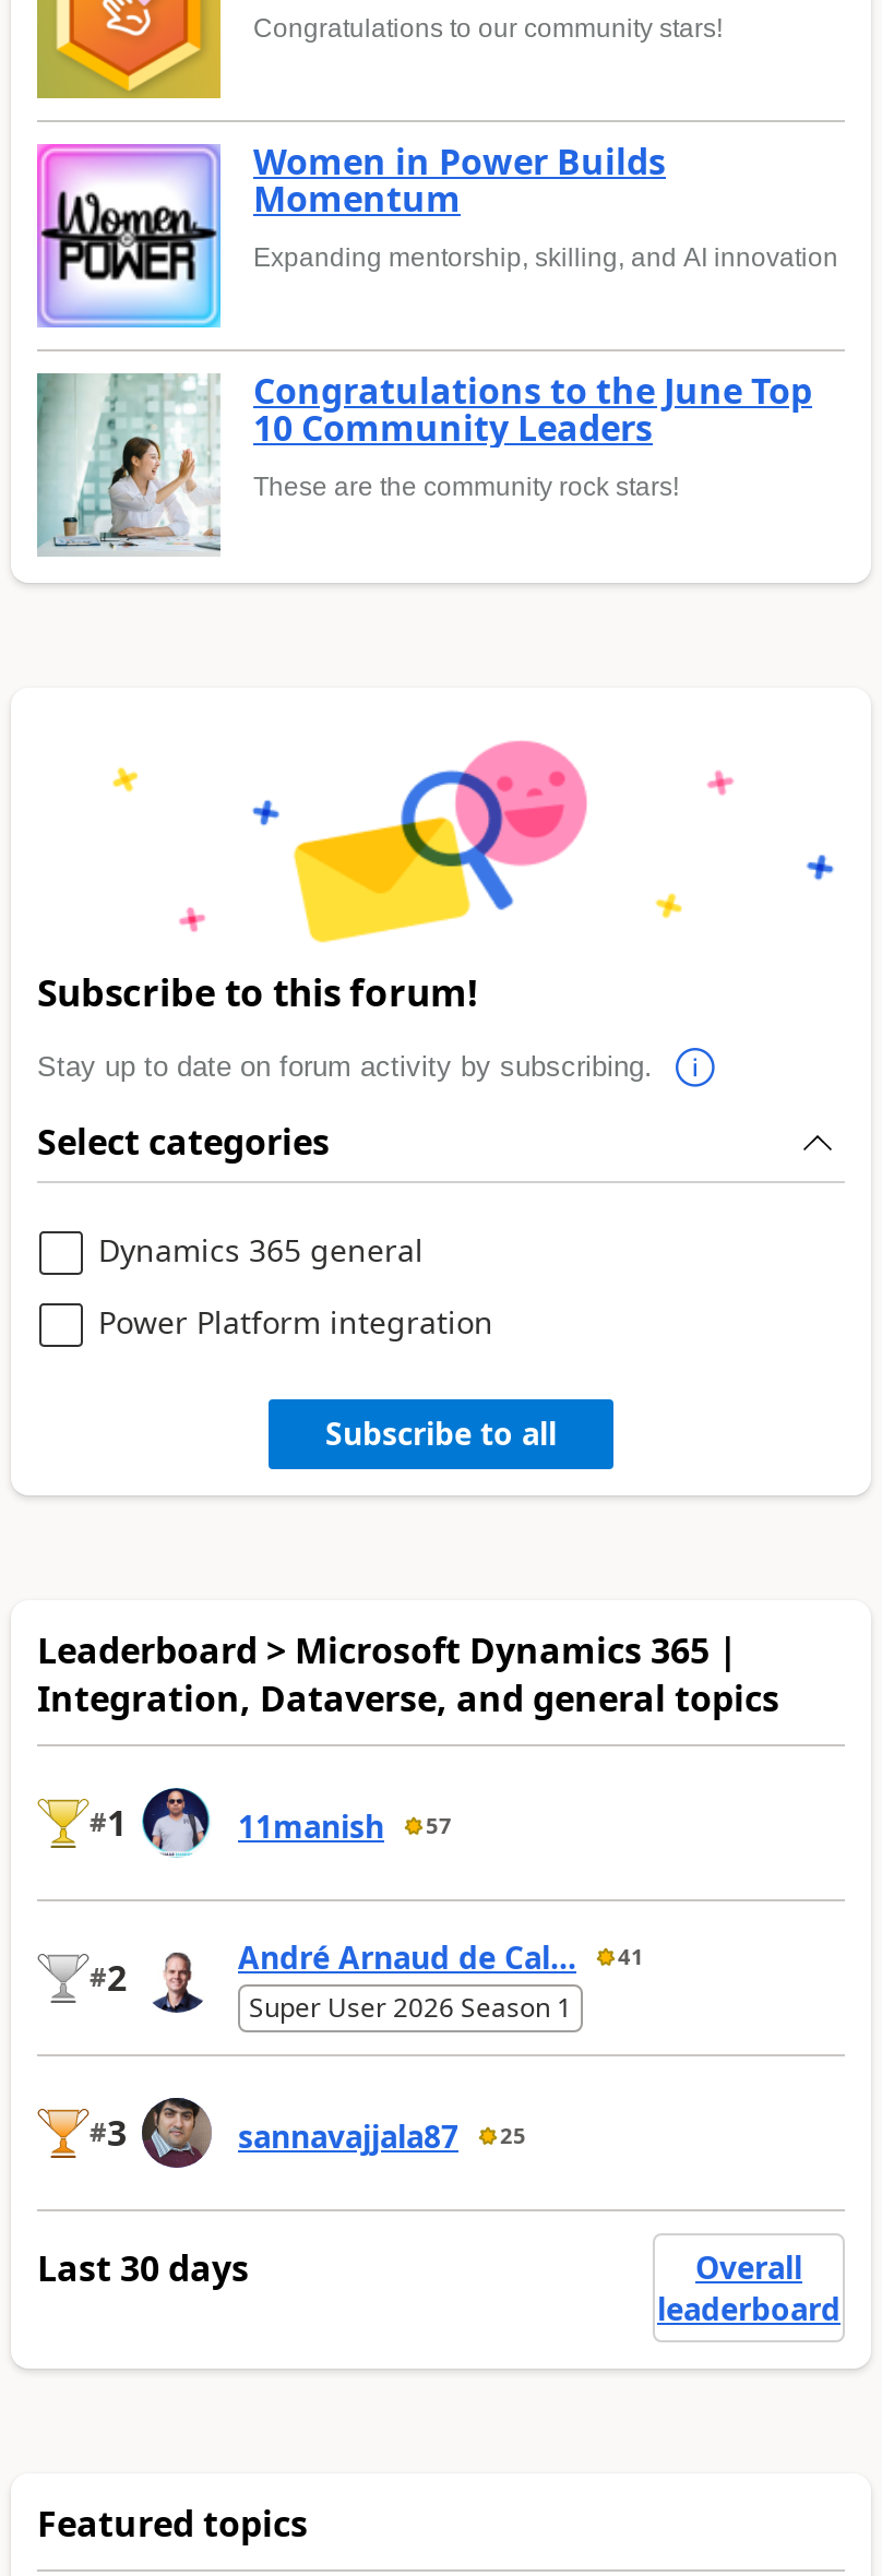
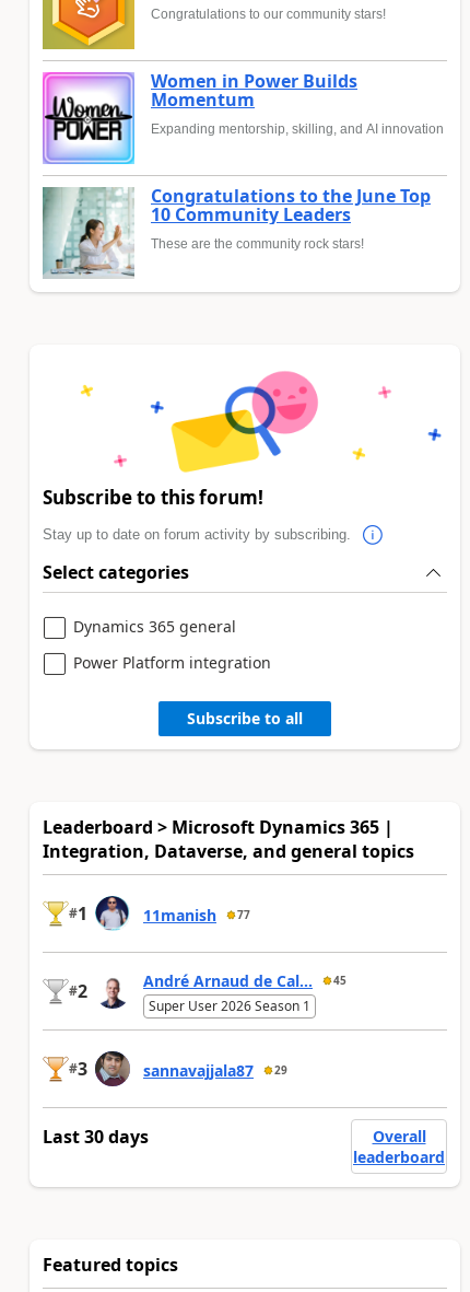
- 11manish 57
+ 11manish 77

- André Arnaud de Cal... 41
+ André Arnaud de Cal... 45

- sannavajjala87 25
+ sannavajjala87 29
